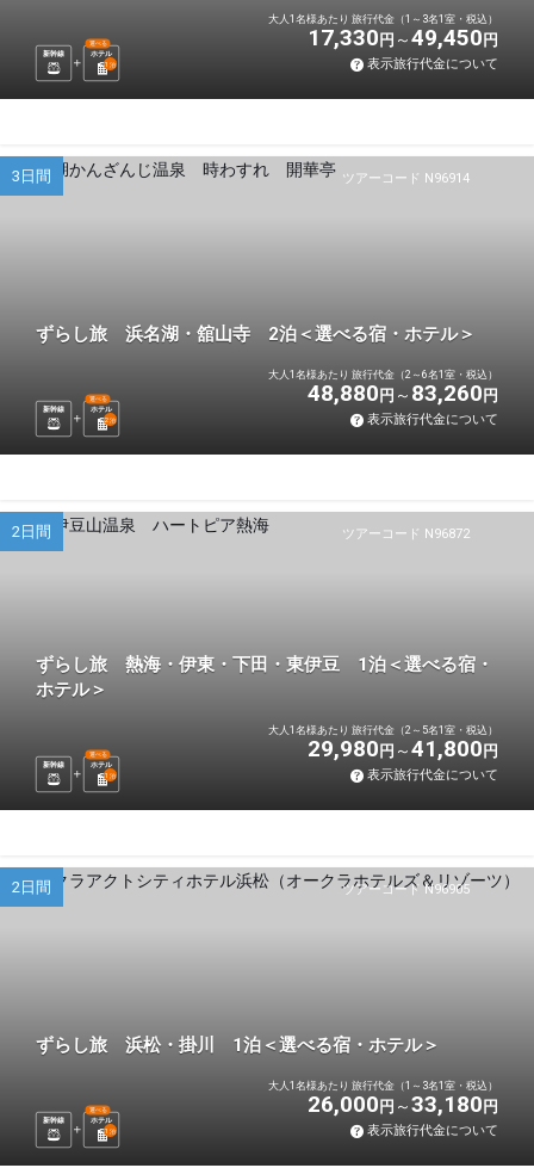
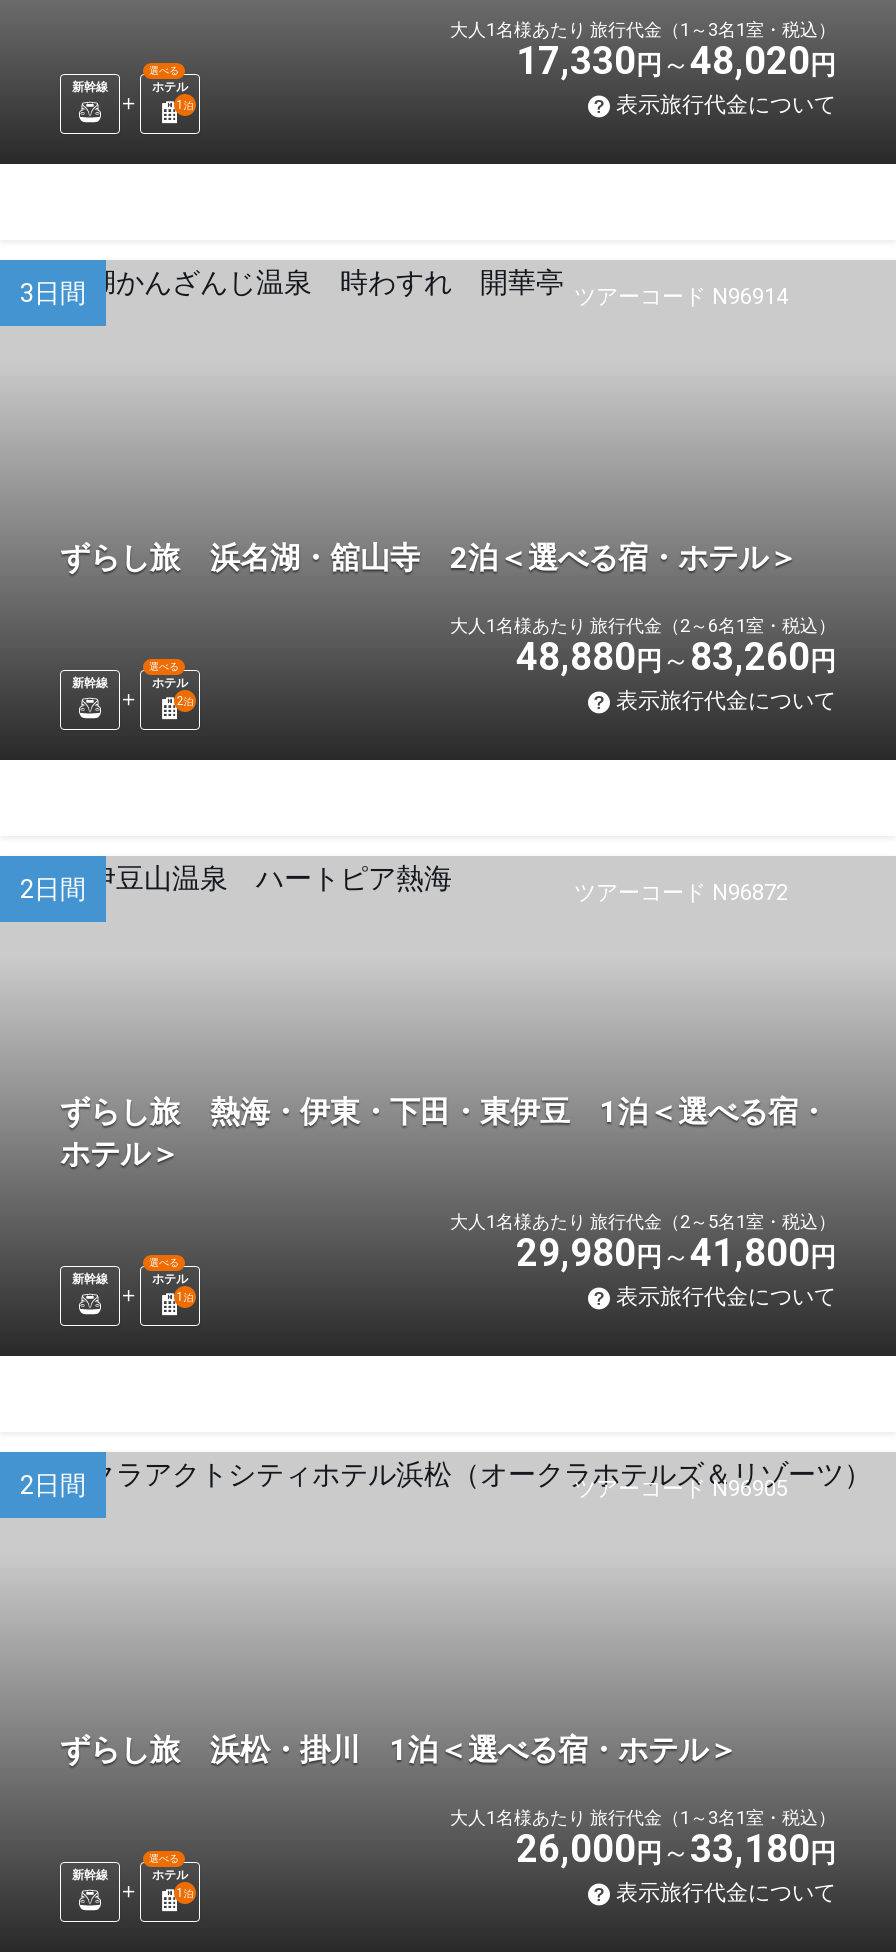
- 17,330円 49,450円
+ 17,330円 48,020円
